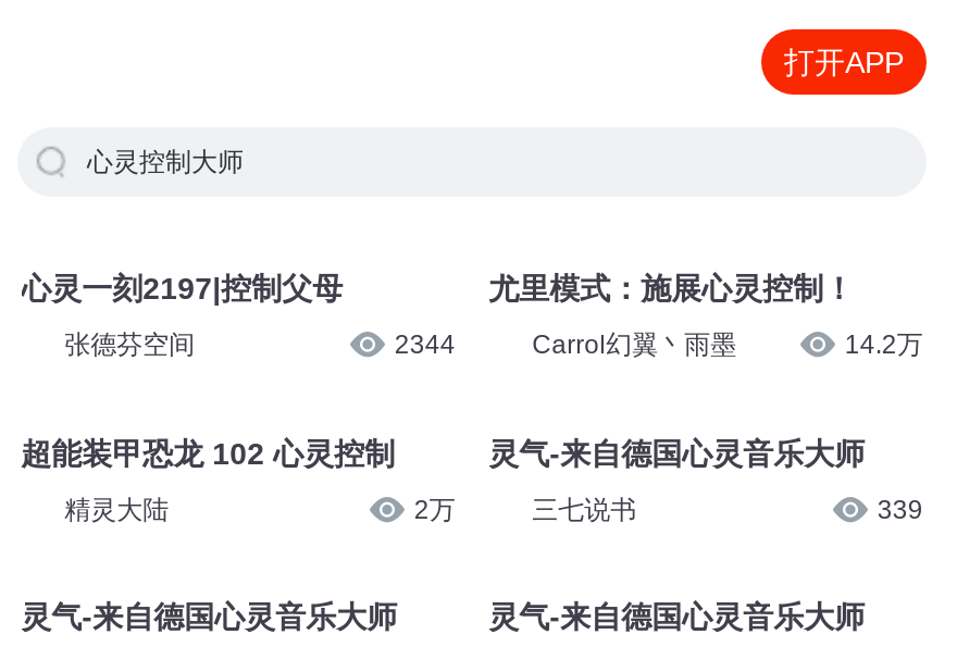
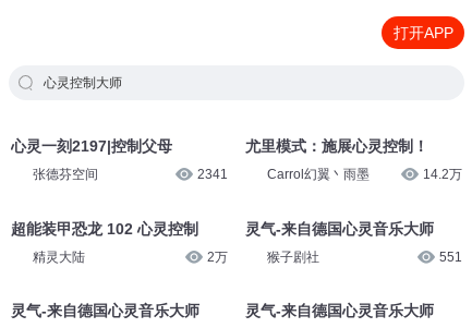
- 2344
+ 2341

- 三七说书
- 339
+ 猴子剧社
+ 551
